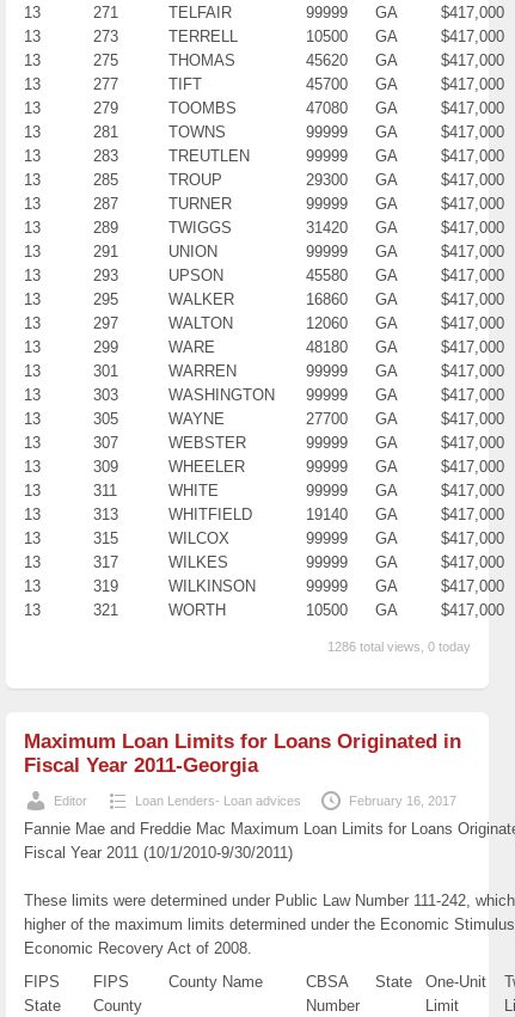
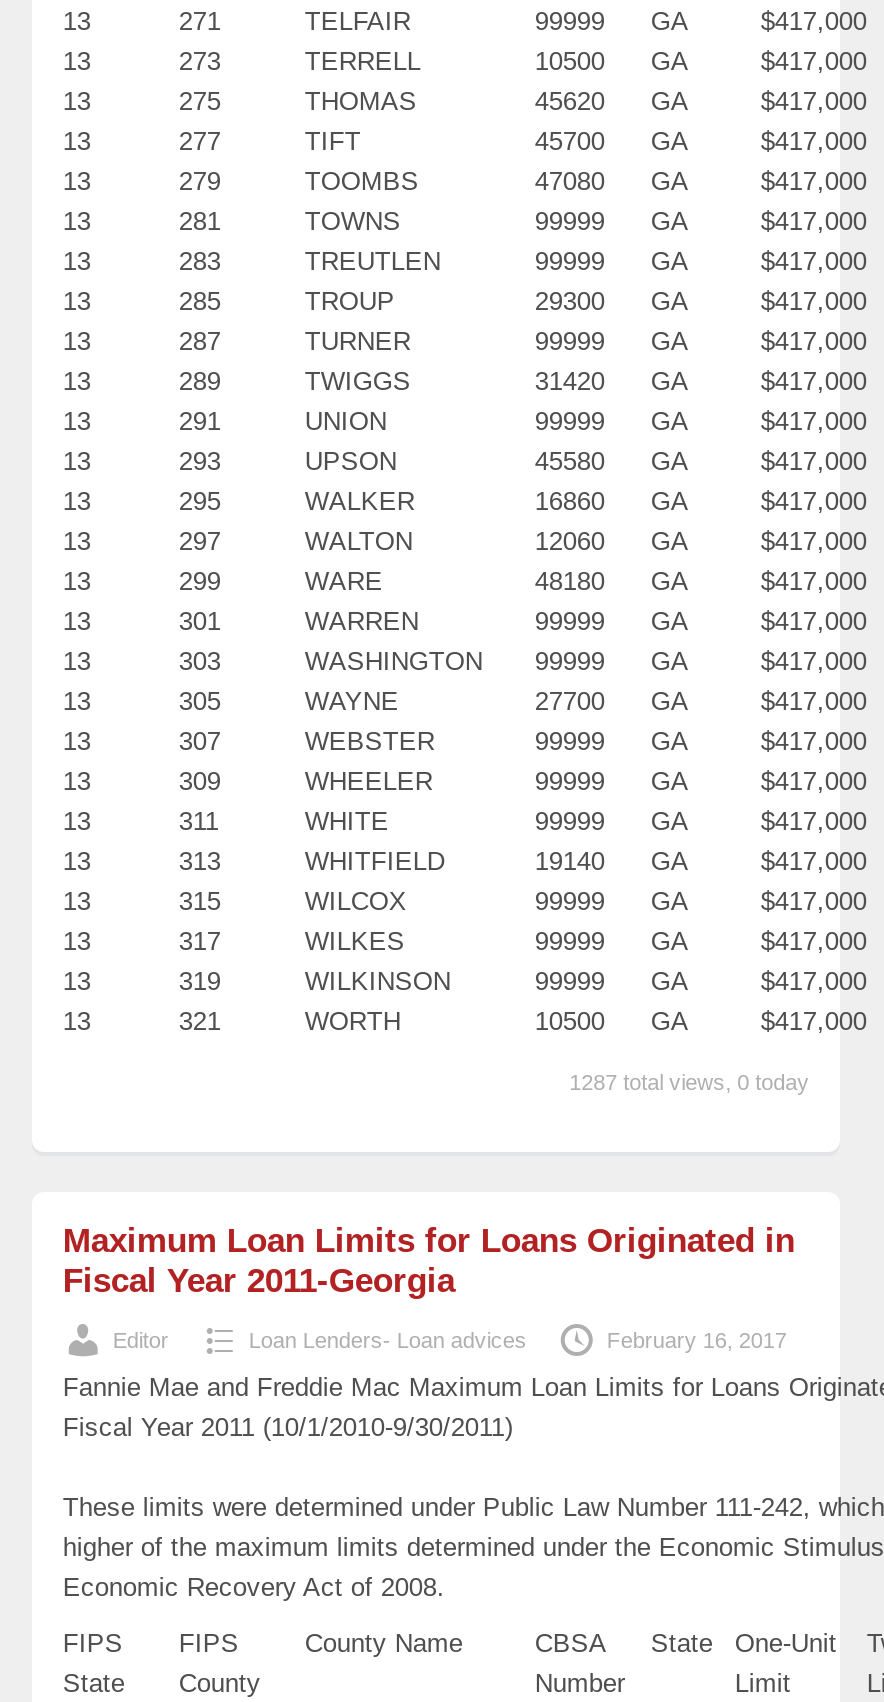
- 1286 total views, 0 today
+ 1287 total views, 0 today
